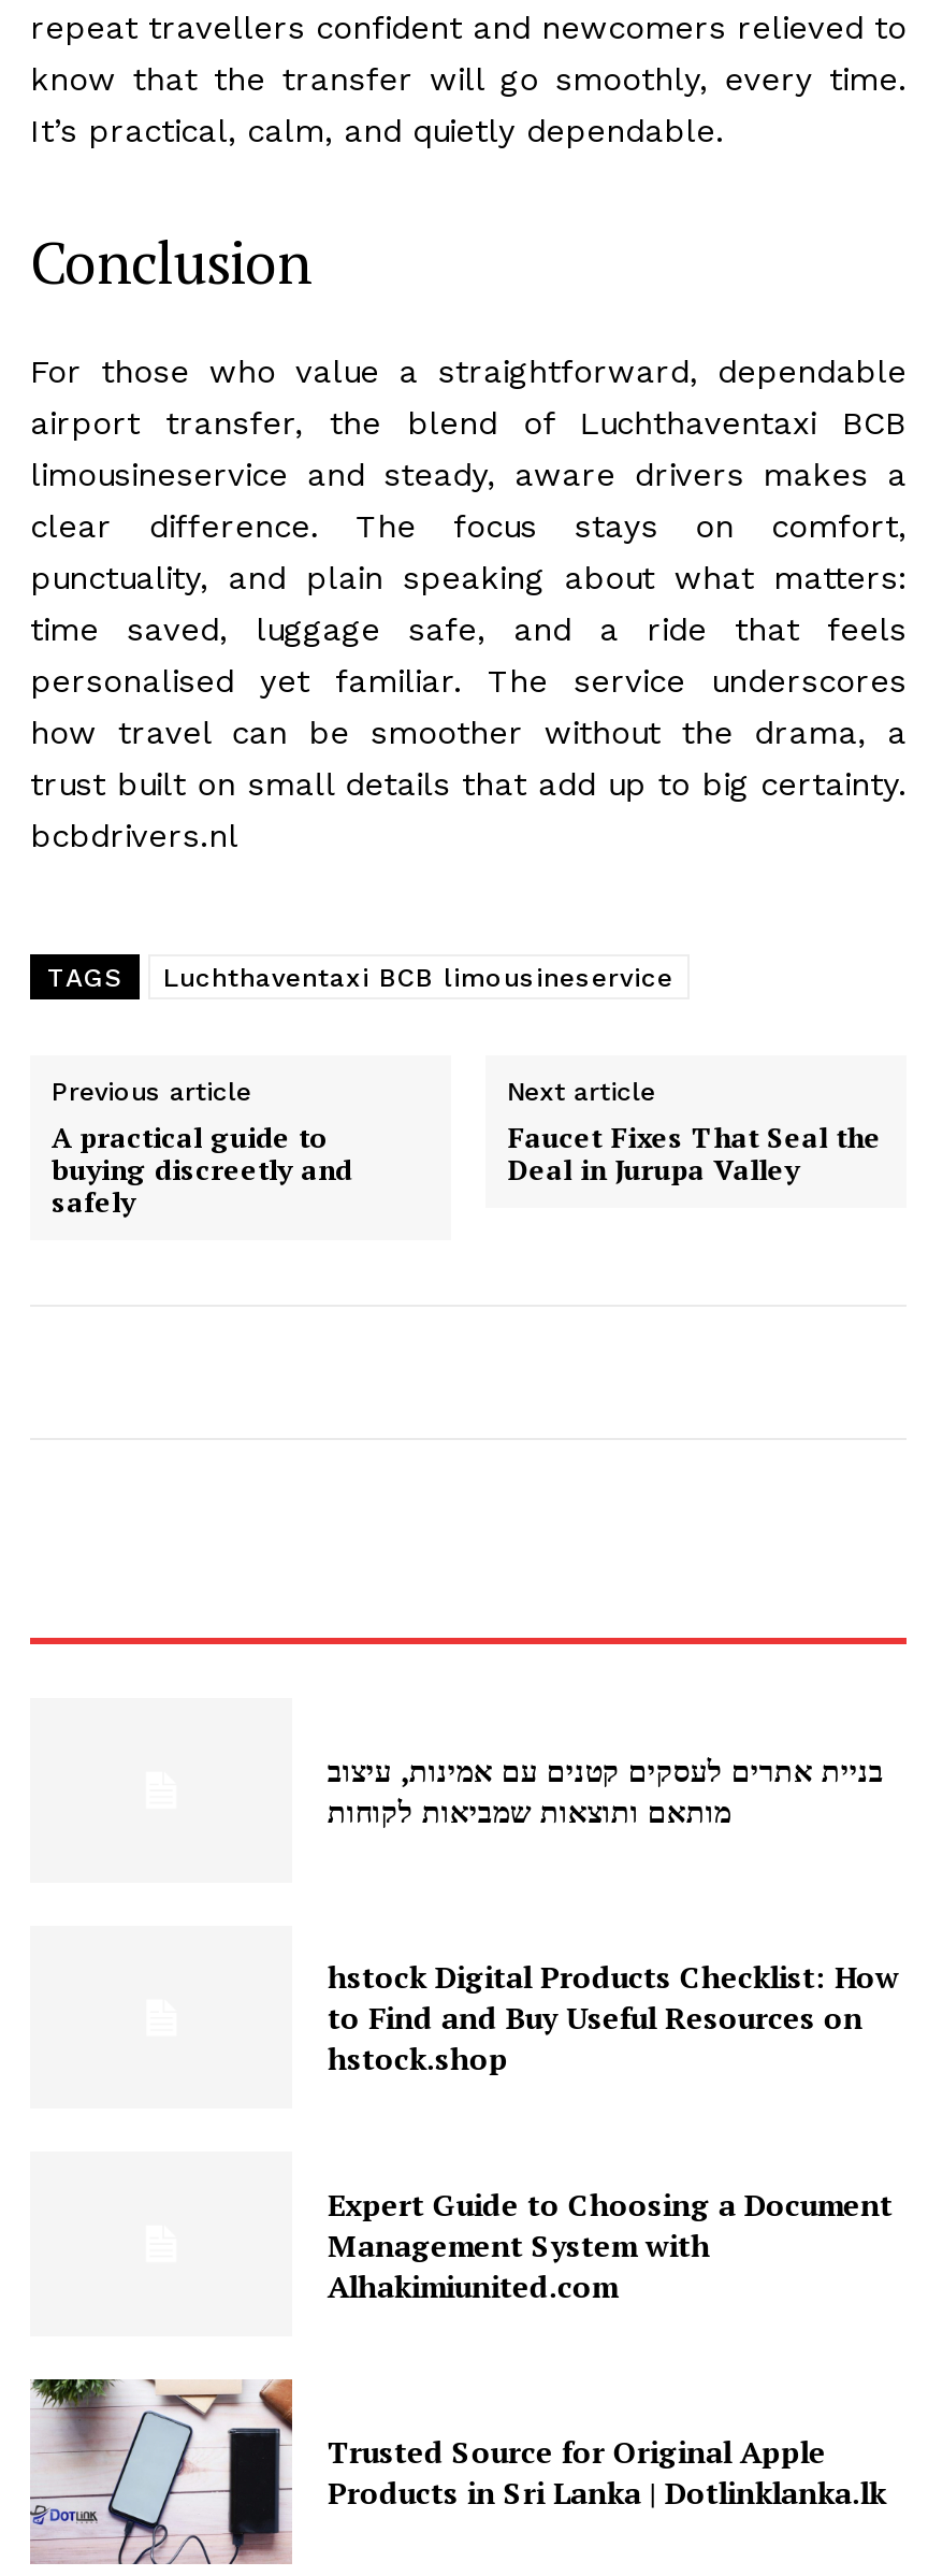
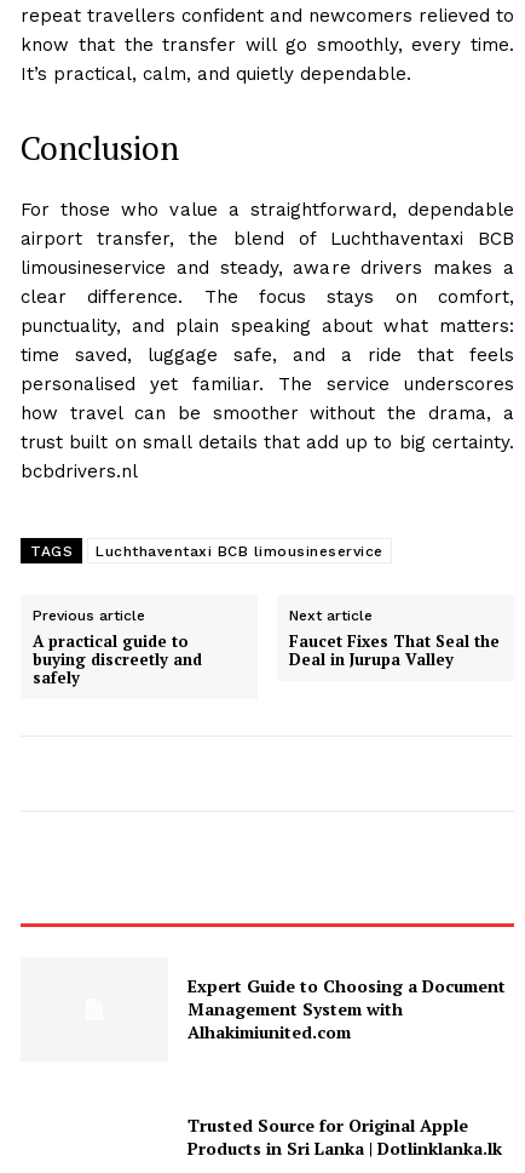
- בניית אתרים לעסקים קטנים עם אמינות, עיצוב
- מותאם ותוצאות שמביאות לקוחות

- hstock Digital Products Checklist: How
- to Find and Buy Useful Resources on
- hstock.shop

- [image]
